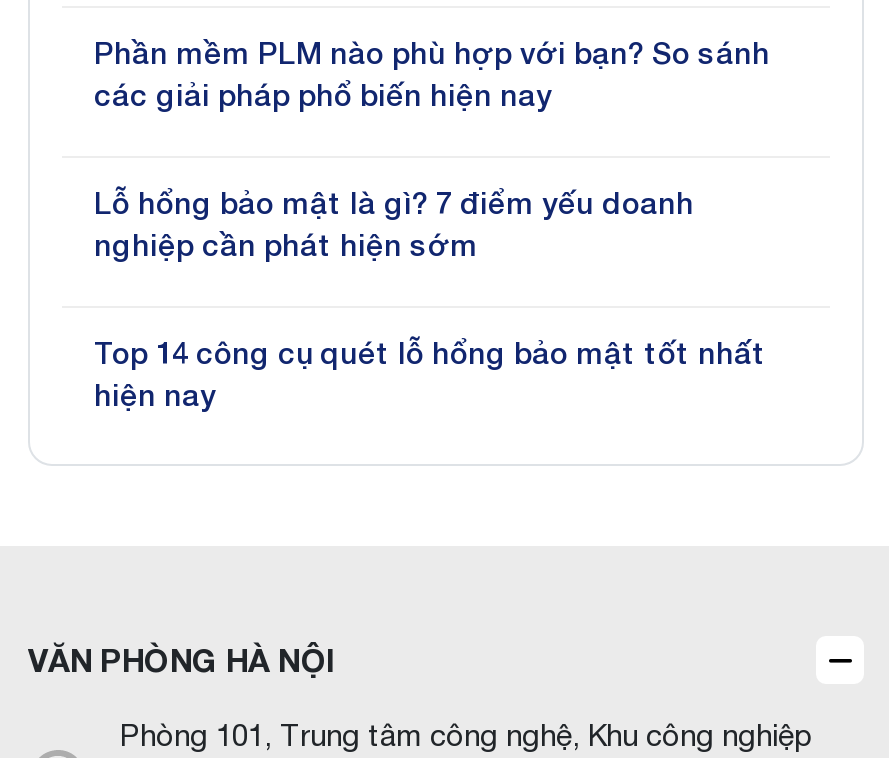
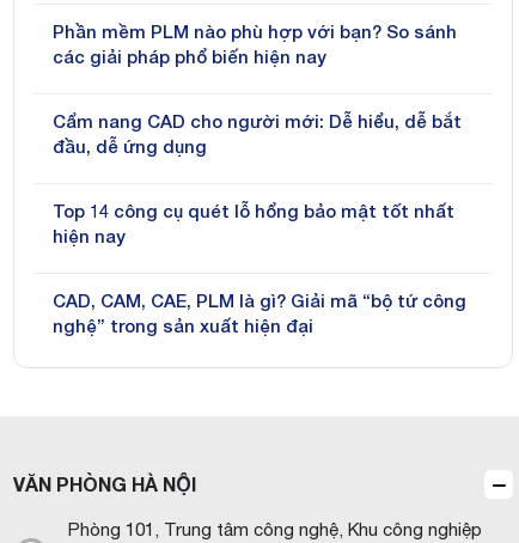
- Lỗ hổng bảo mật là gì? 7 điểm yếu doanh
- nghiệp cần phát hiện sớm
+ Cẩm nang CAD cho người mới: Dễ hiểu, dễ bắt
+ đầu, dễ ứng dụng

+ CAD, CAM, CAE, PLM là gì? Giải mã “bộ tứ công
+ nghệ” trong sản xuất hiện đại
